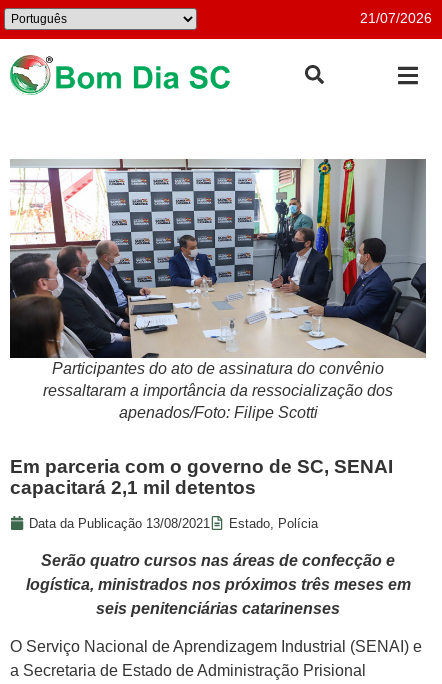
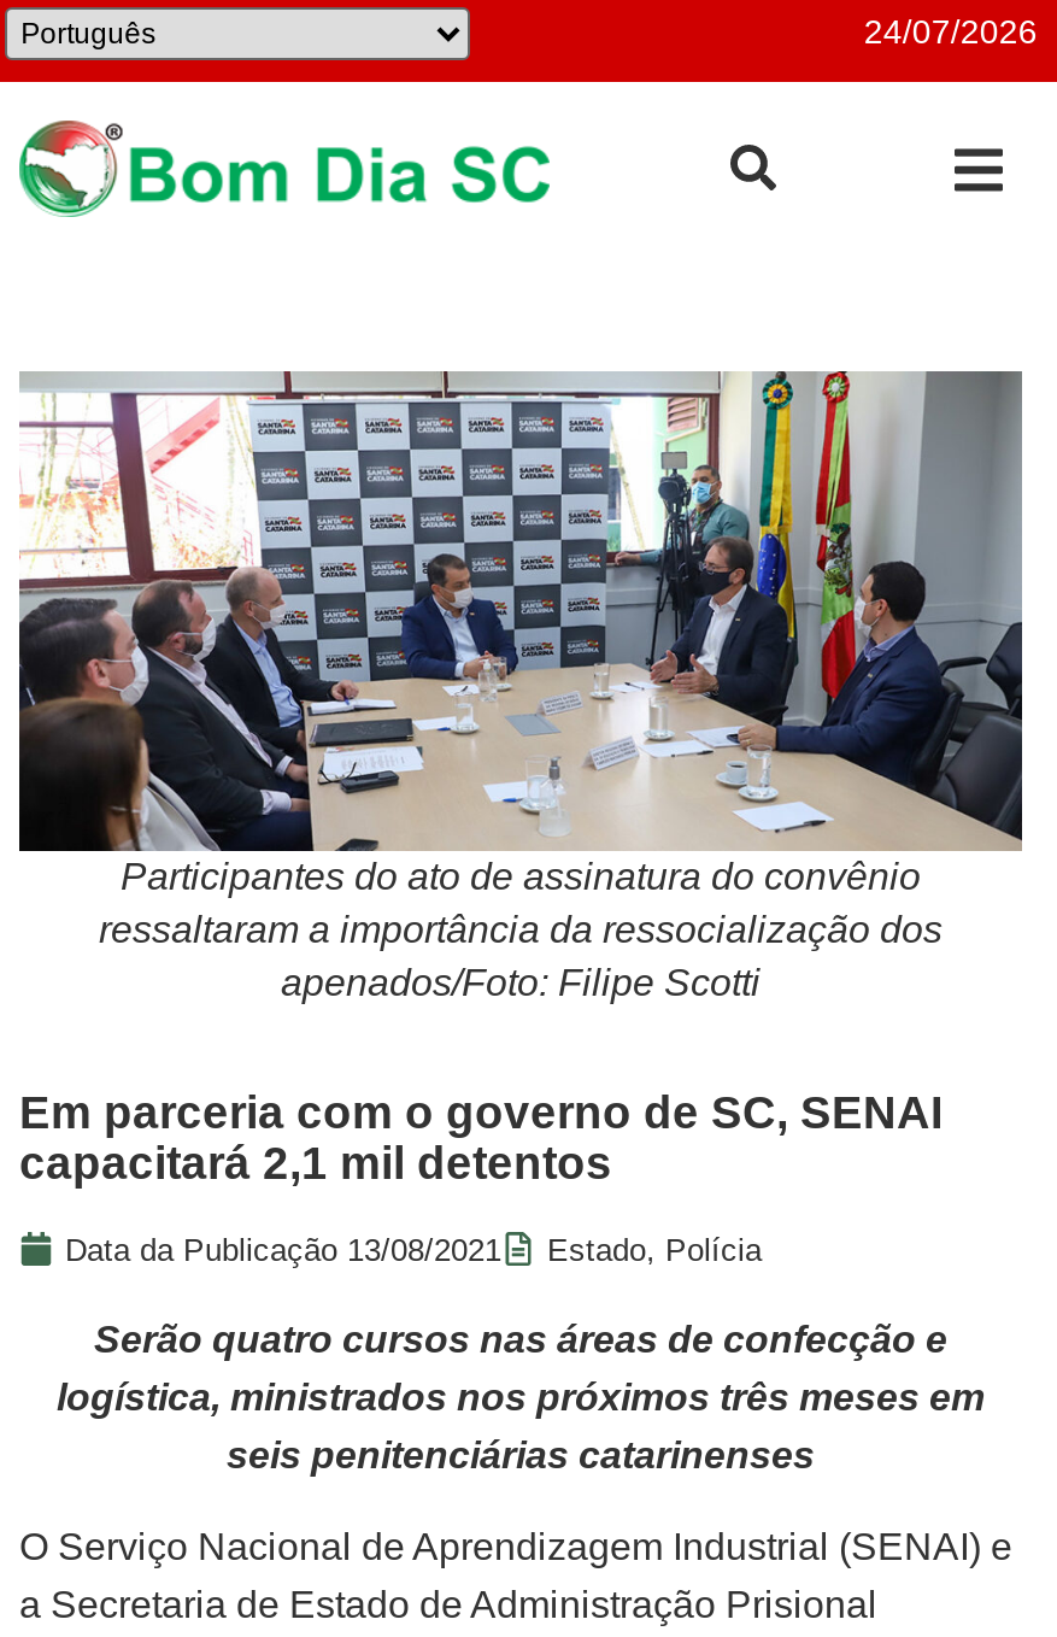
- 21/07/2026
+ 24/07/2026
